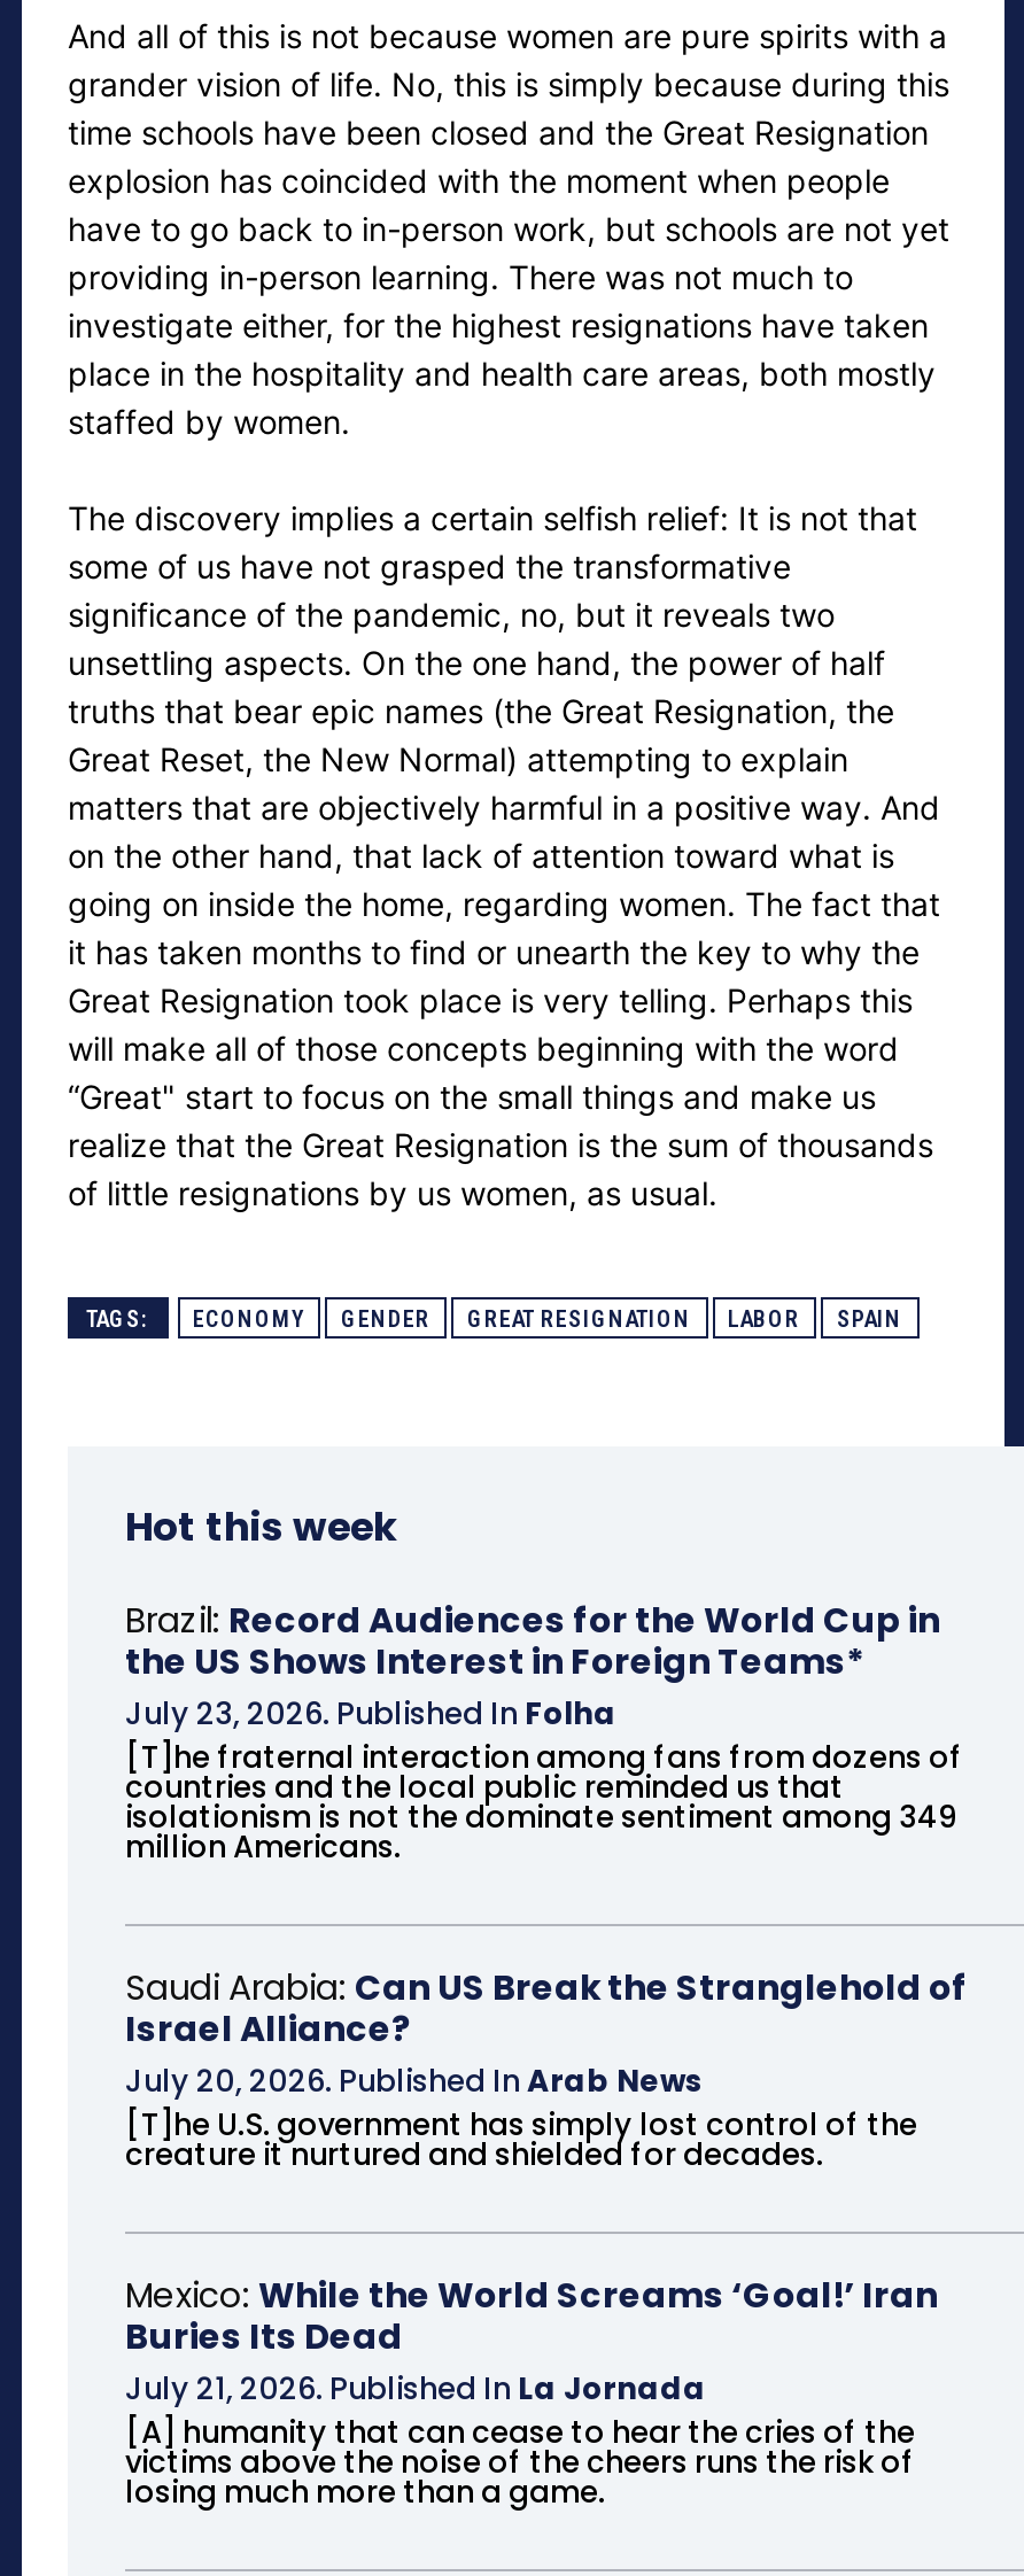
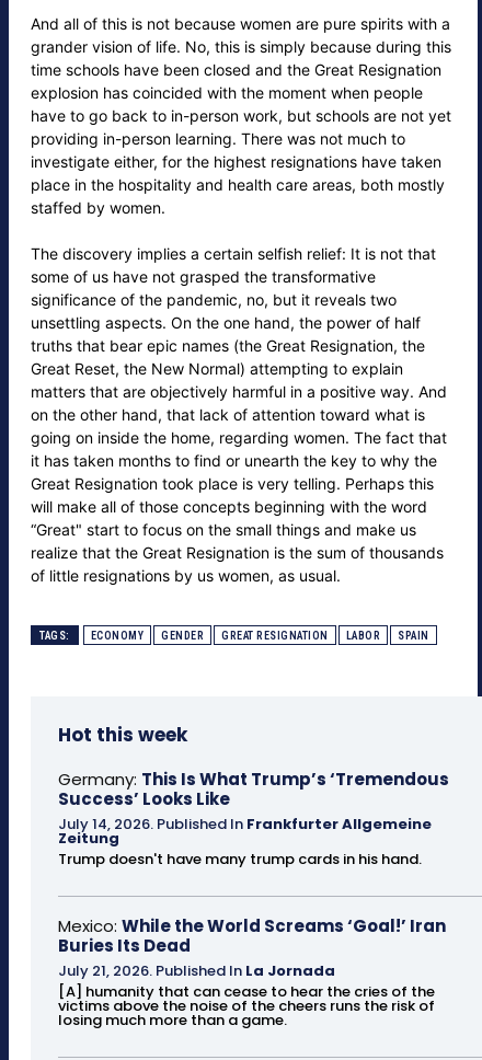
- Brazil: Record Audiences for the World Cup in
- the US Shows Interest in Foreign Teams*
- July 23, 2026. Published In Folha
- [T]he fraternal interaction among fans from dozens of
- countries and the local public reminded us that
- isolationism is not the dominate sentiment among 349
- million Americans.
- Saudi Arabia: Can US Break the Stranglehold of
- Israel Alliance?
- July 20, 2026. Published In Arab News
- [T]he U.S. government has simply lost control of the
- creature it nurtured and shielded for decades.
+ Germany: This Is What Trump’s ‘Tremendous
+ Success’ Looks Like
+ July 14, 2026. Published In Frankfurter Allgemeine
+ Zeitung
+ Trump doesn't have many trump cards in his hand.
